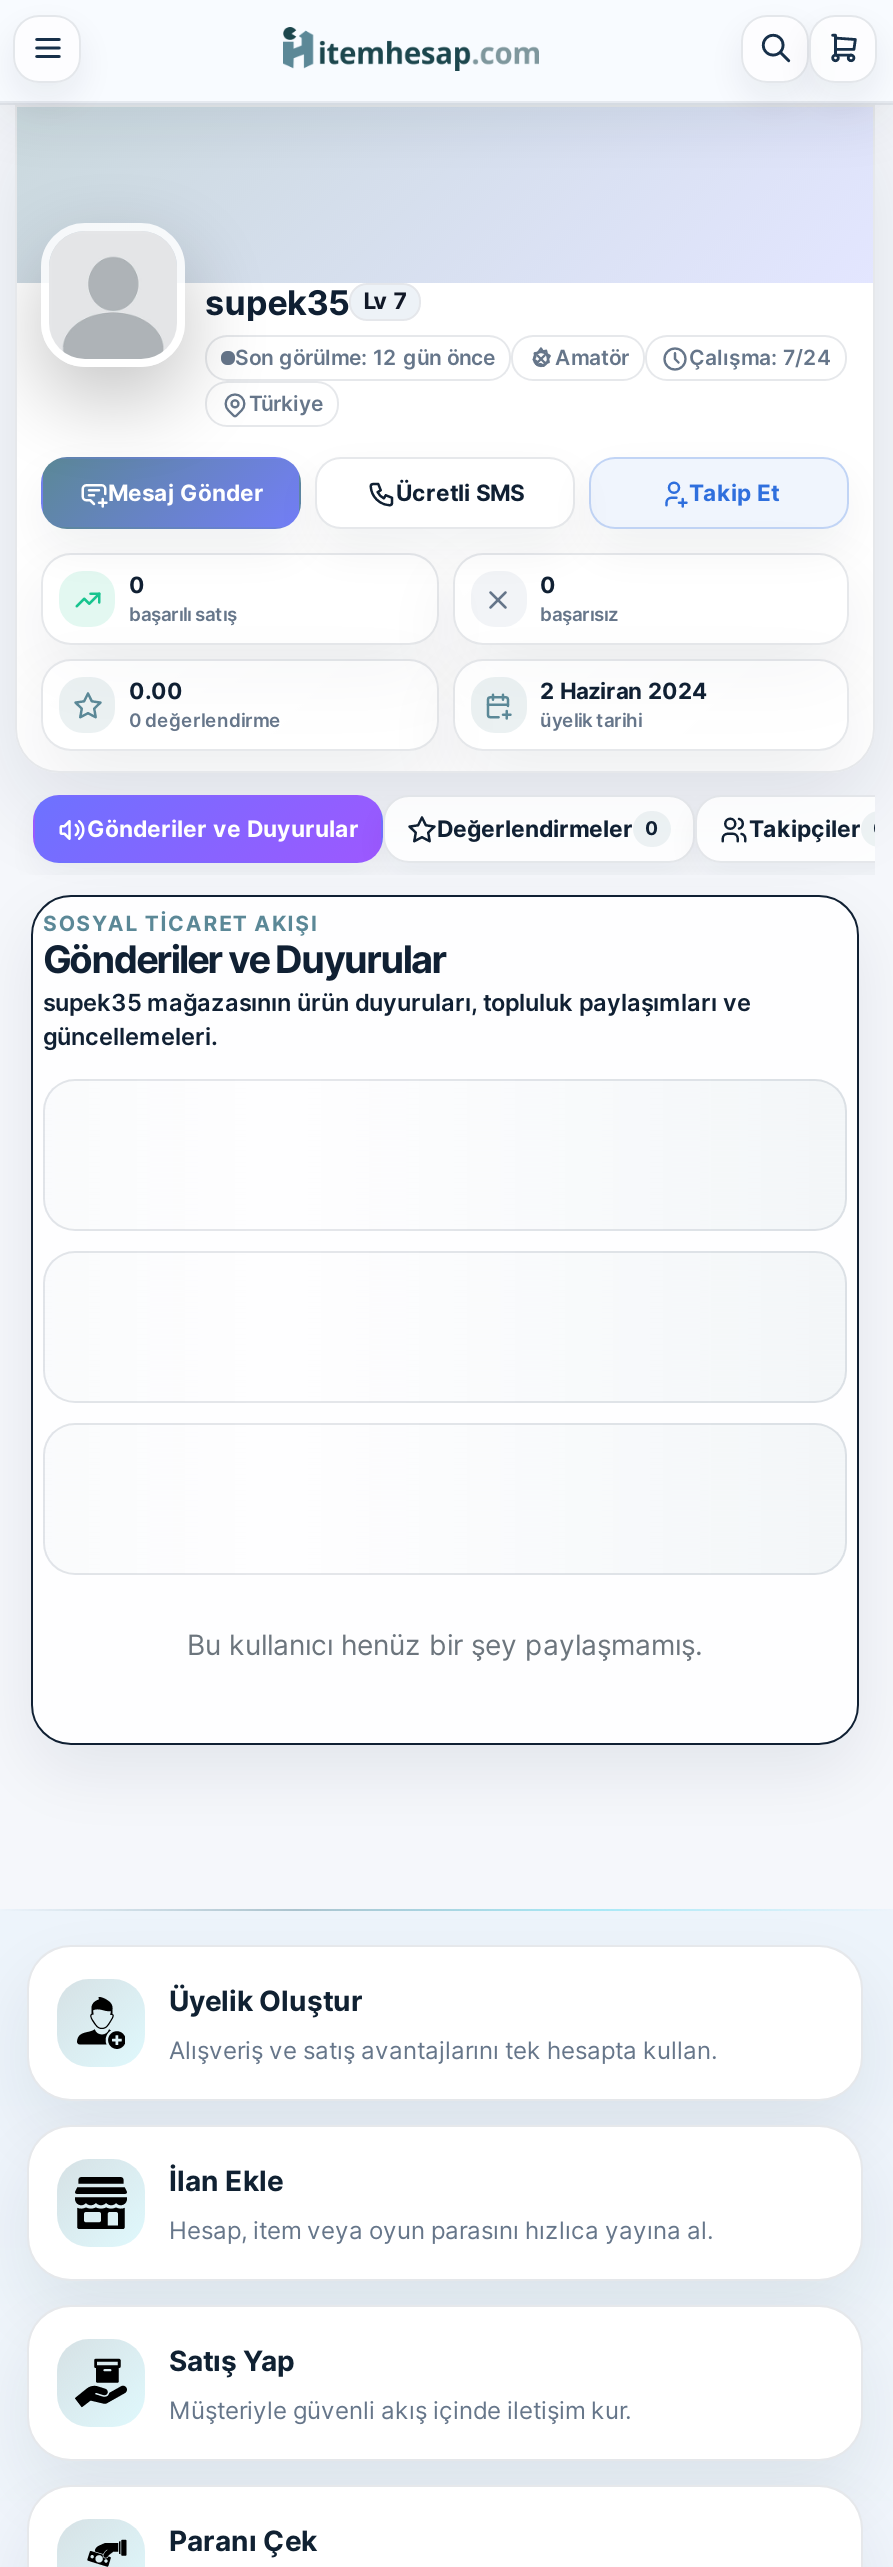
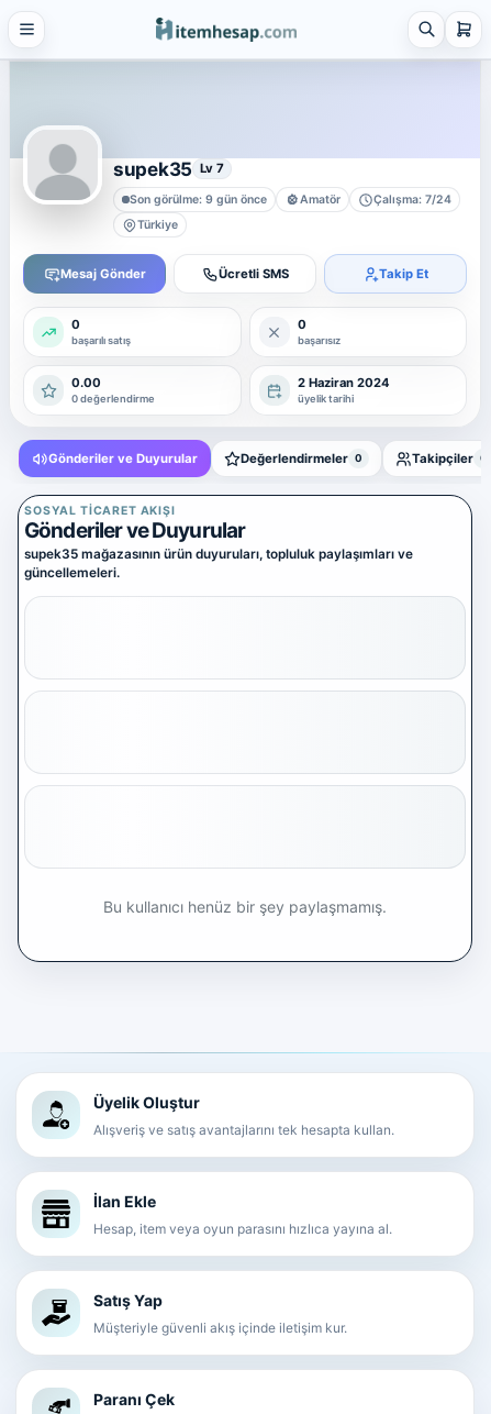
- Son görülme: 12 gün önce
+ Son görülme: 9 gün önce
